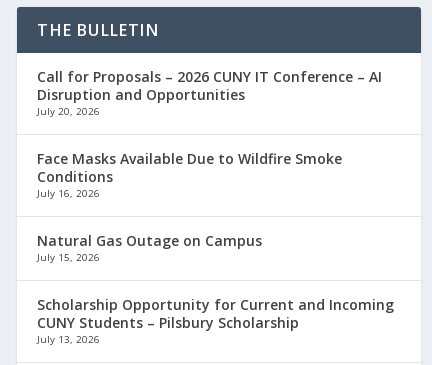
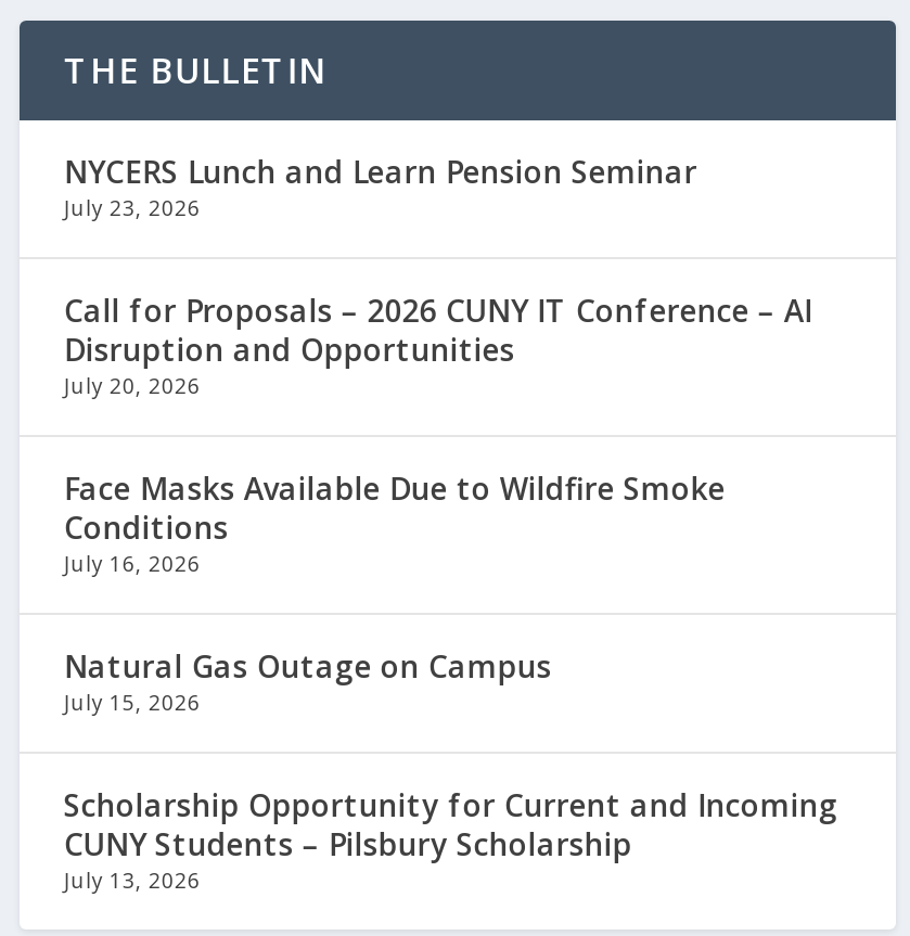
+ NYCERS Lunch and Learn Pension Seminar
+ July 23, 2026
